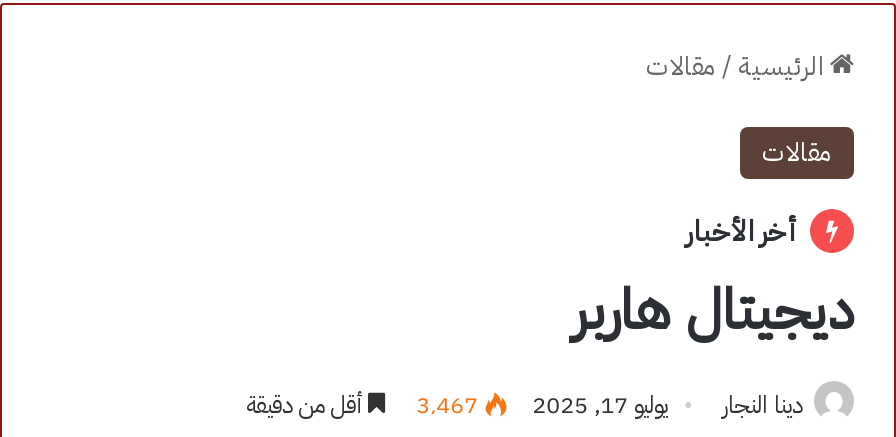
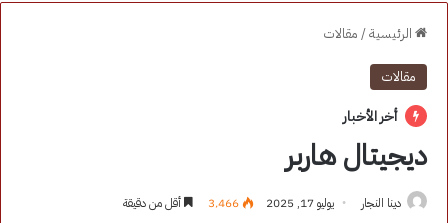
- 3٬467 أقل من دقيقة
+ 3٬466 أقل من دقيقة
